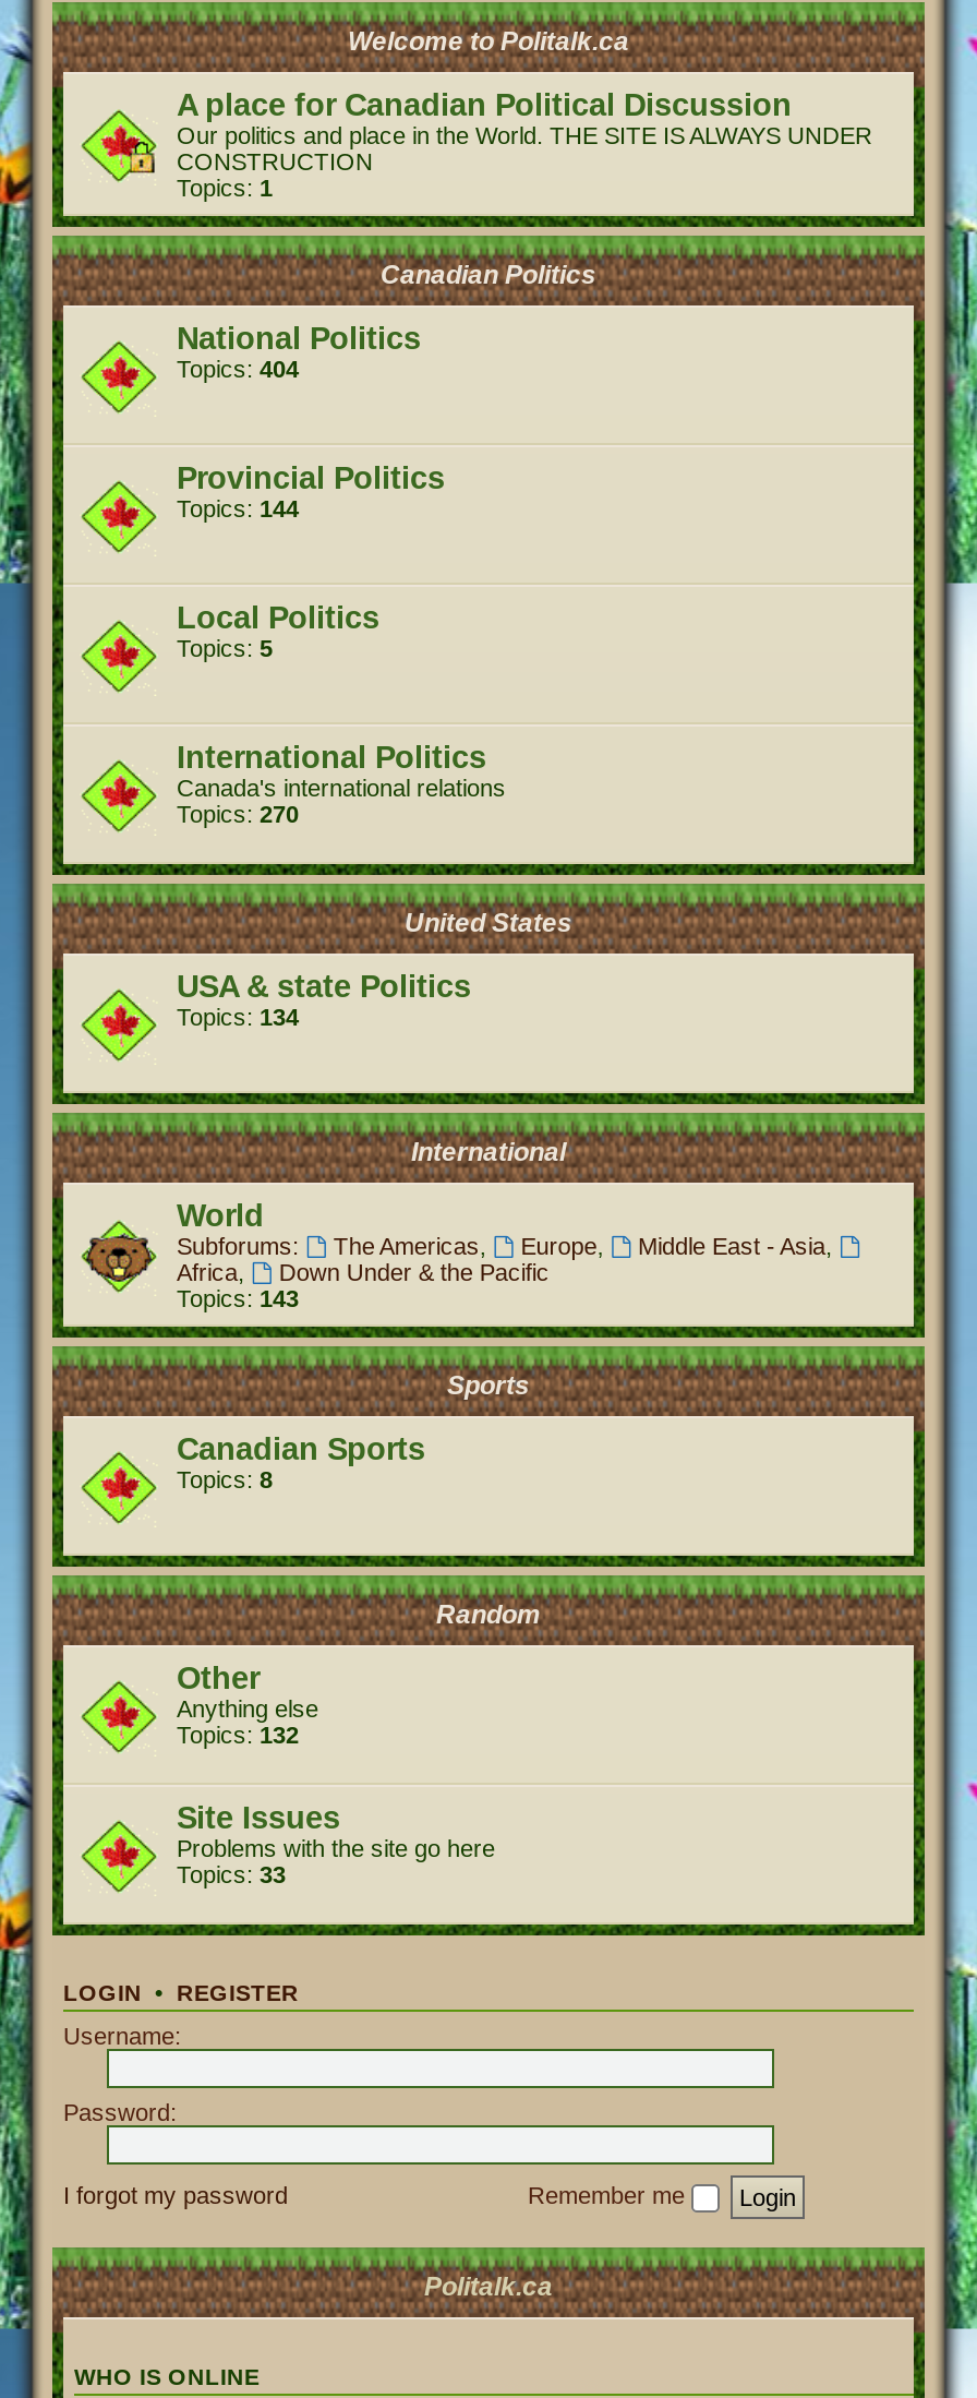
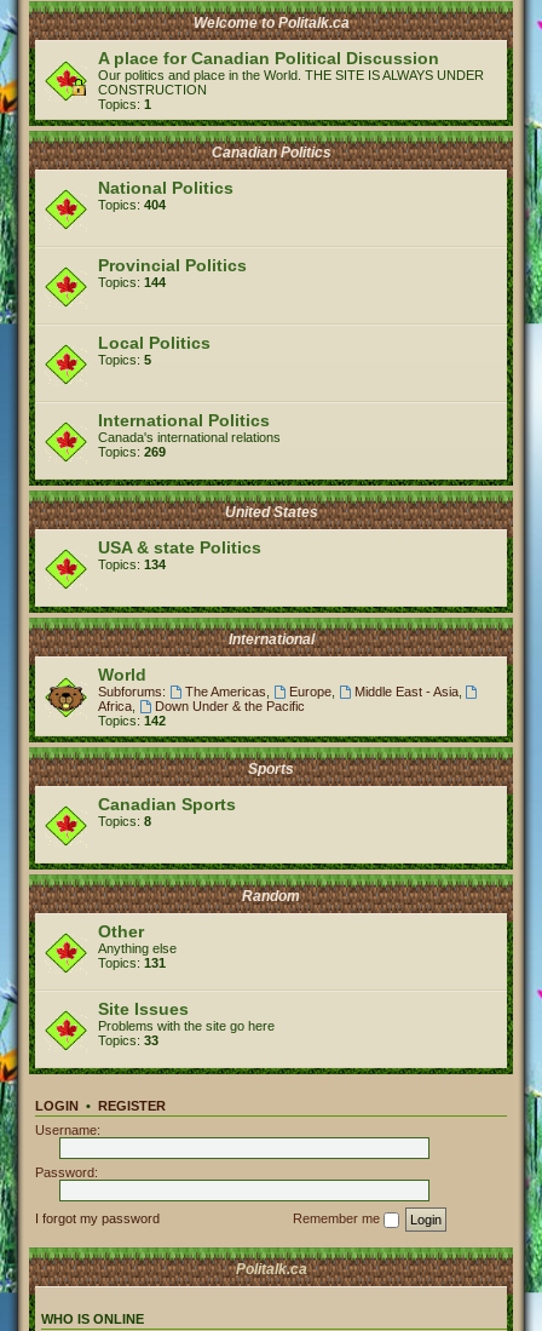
- Topics: 270
+ Topics: 269

- Topics:143
+ Topics:142

- Topics: 132
+ Topics: 131
